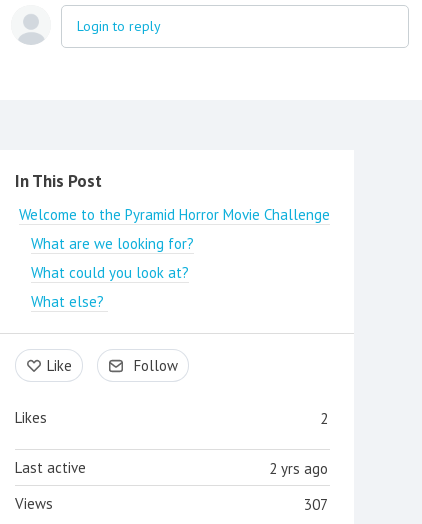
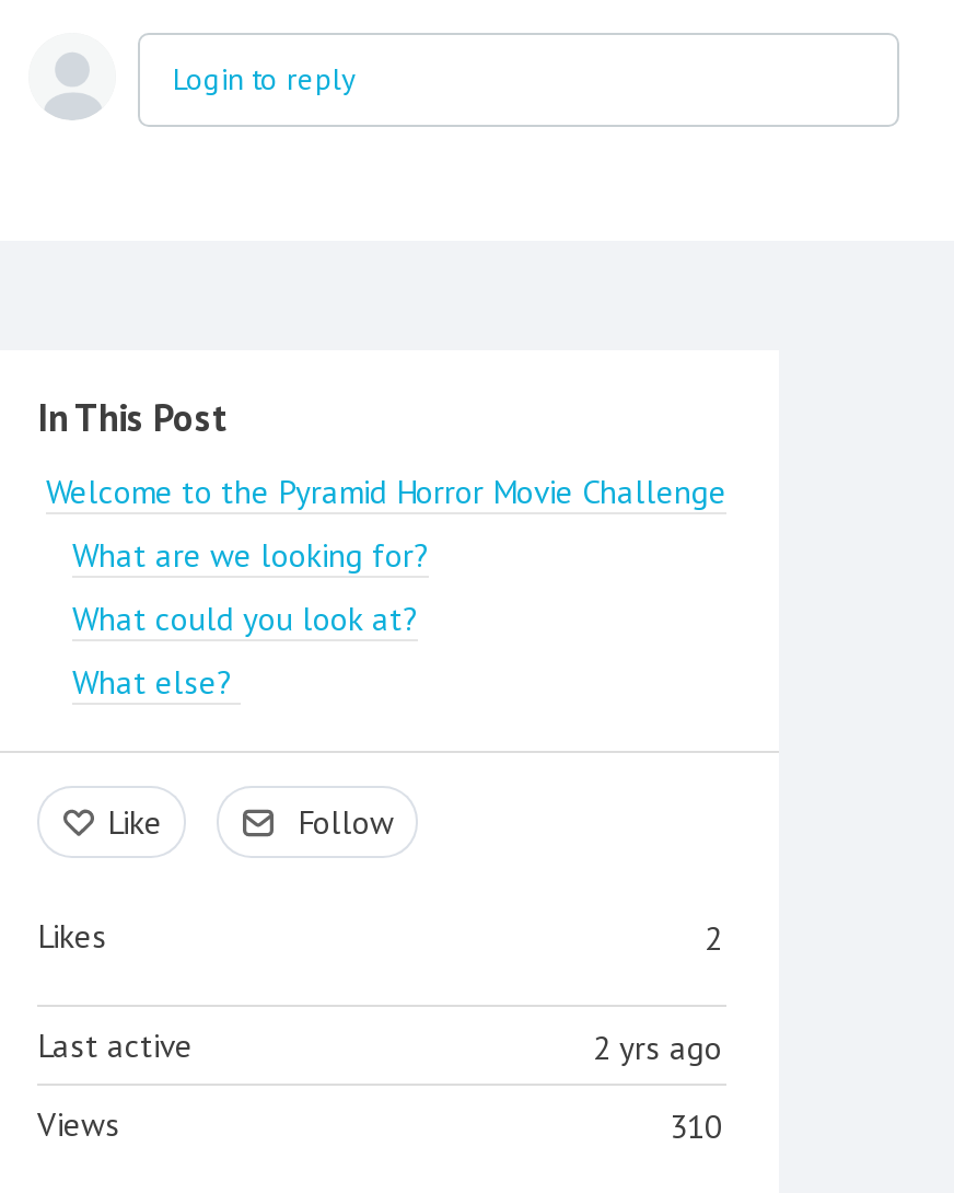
- 307
+ 310
